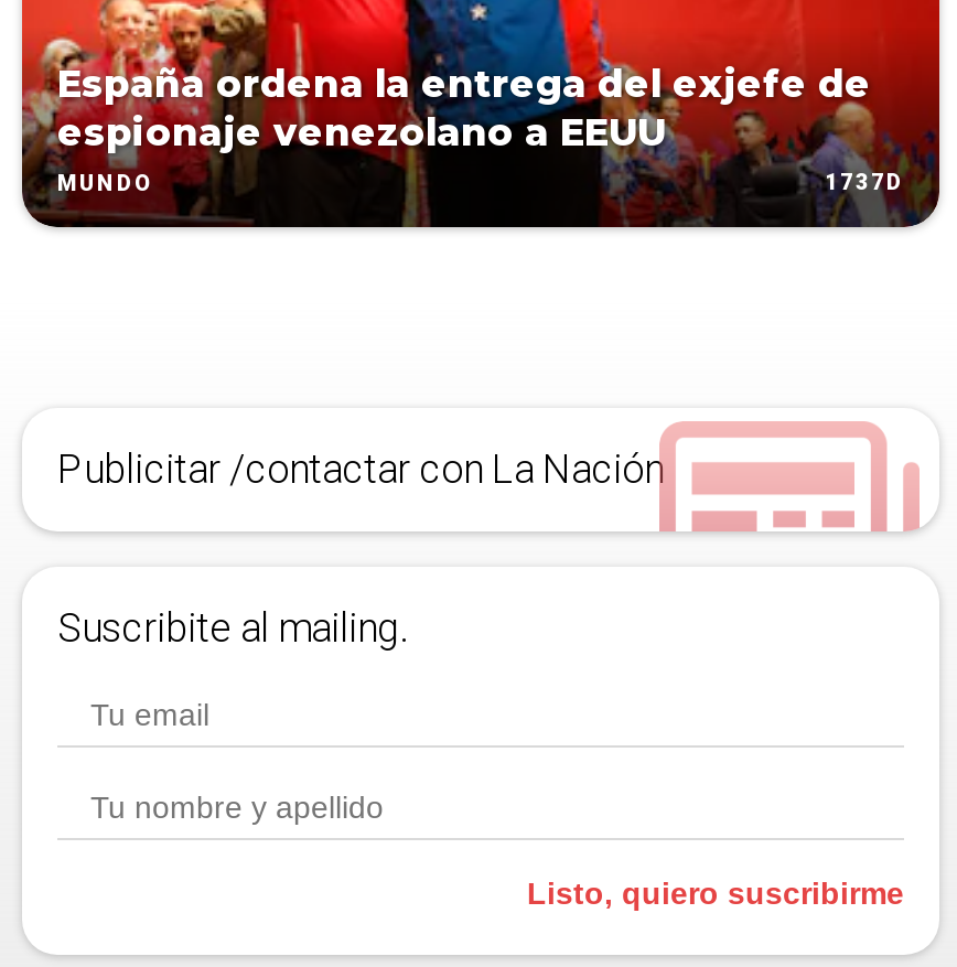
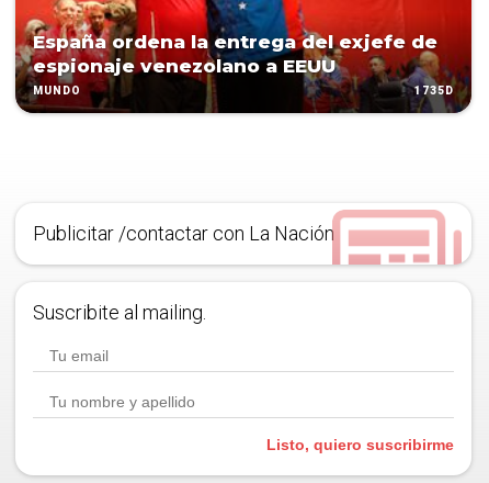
- 1737D
+ 1735D
